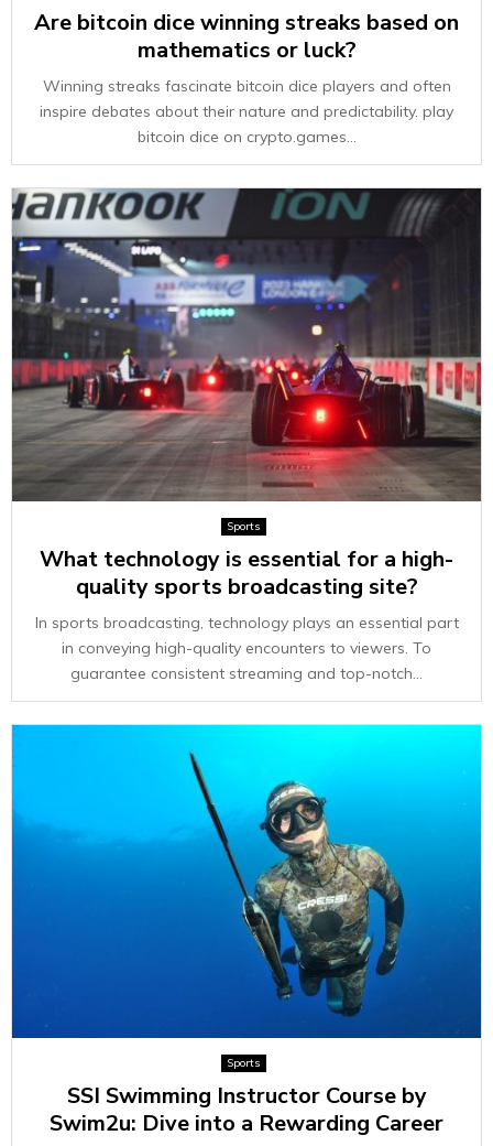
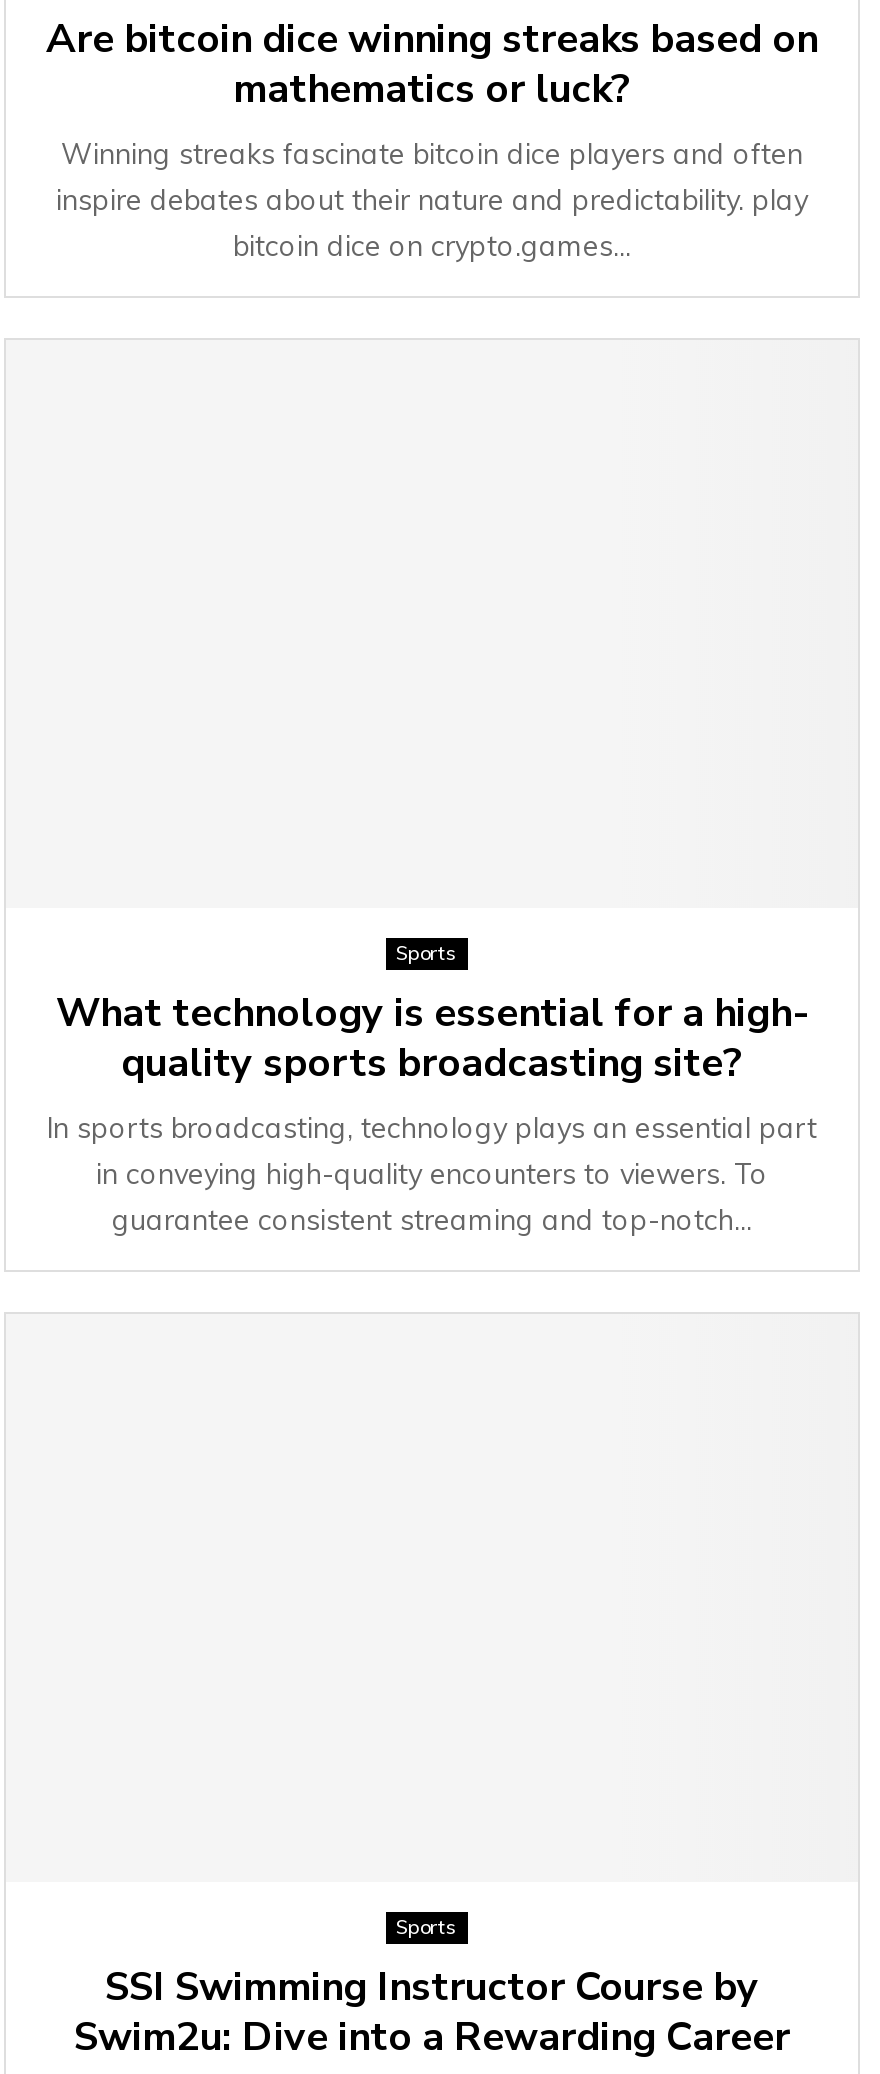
- [image]

- [image]
